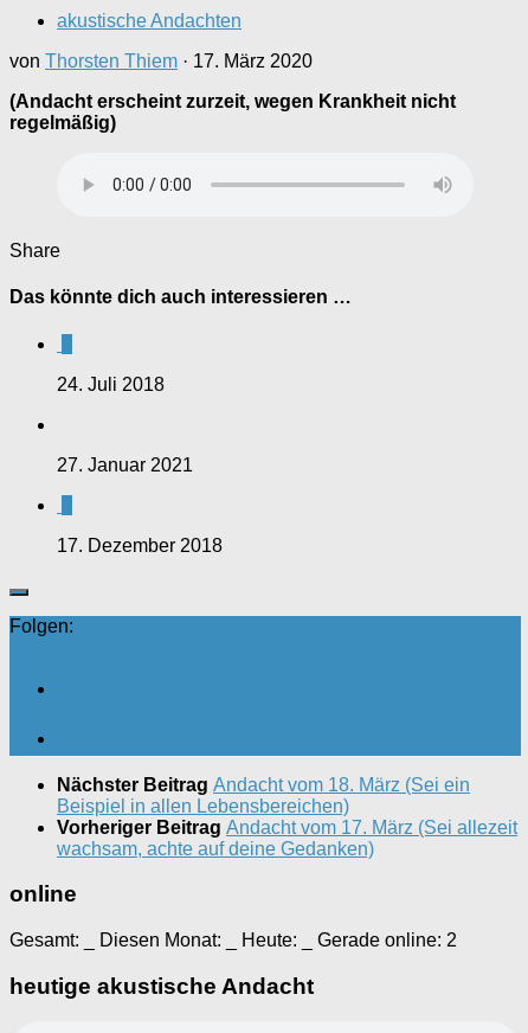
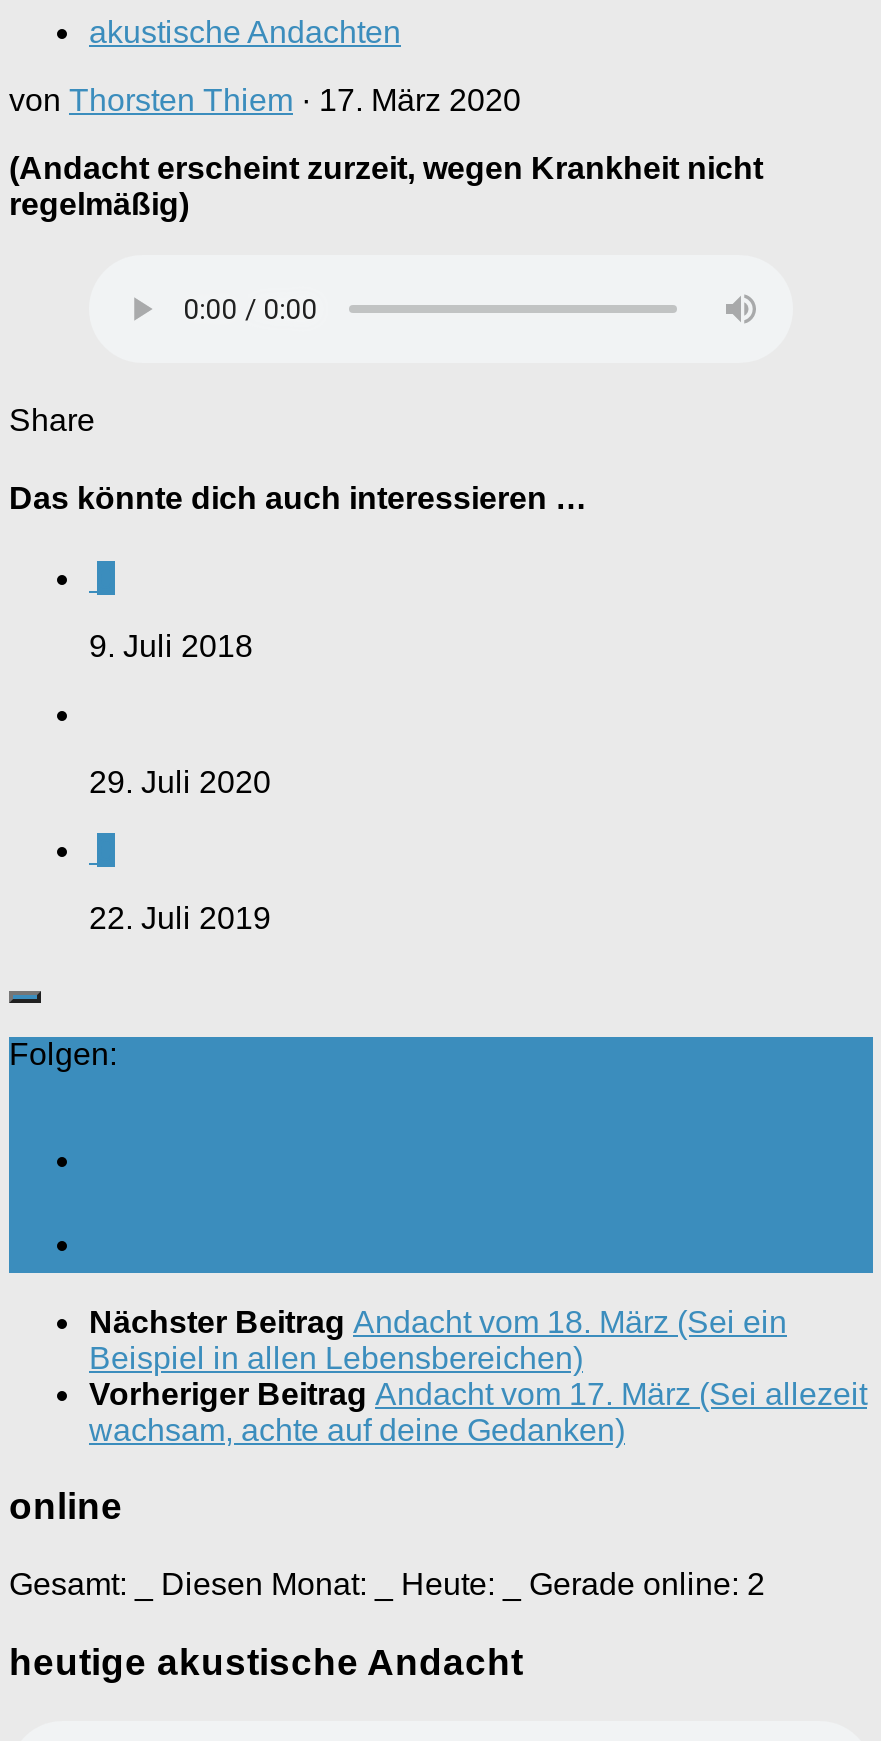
- 24. Juli 2018
+ 9. Juli 2018

- 27. Januar 2021
+ 29. Juli 2020

- 17. Dezember 2018
+ 22. Juli 2019
